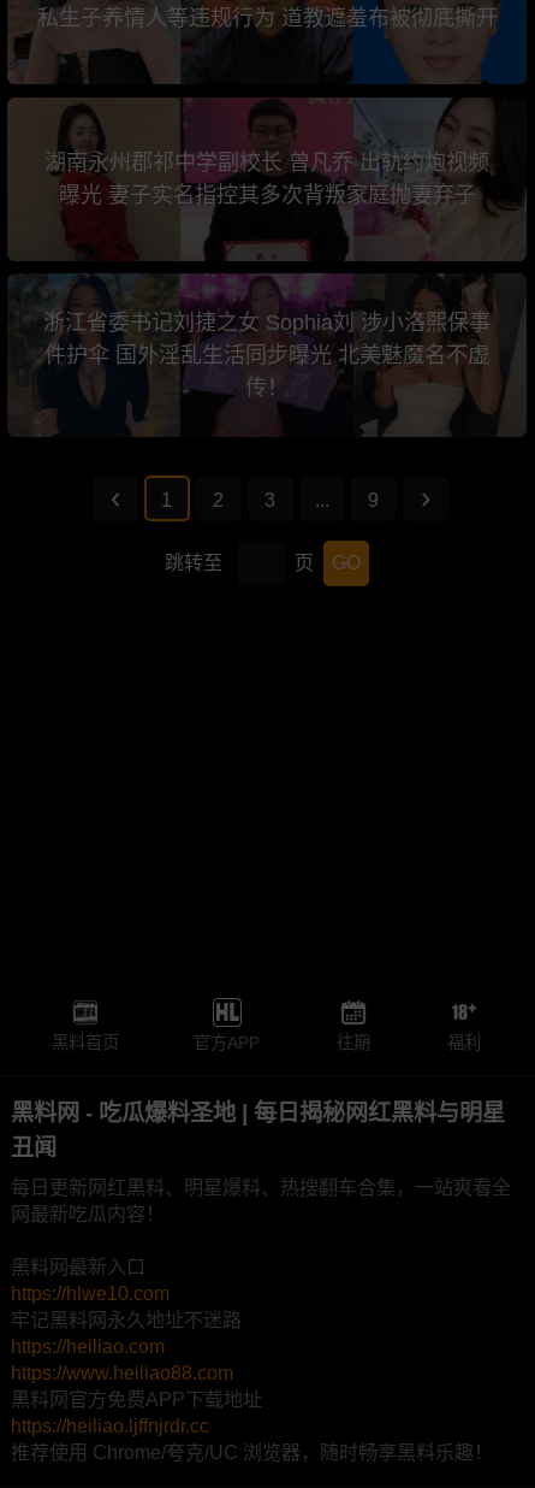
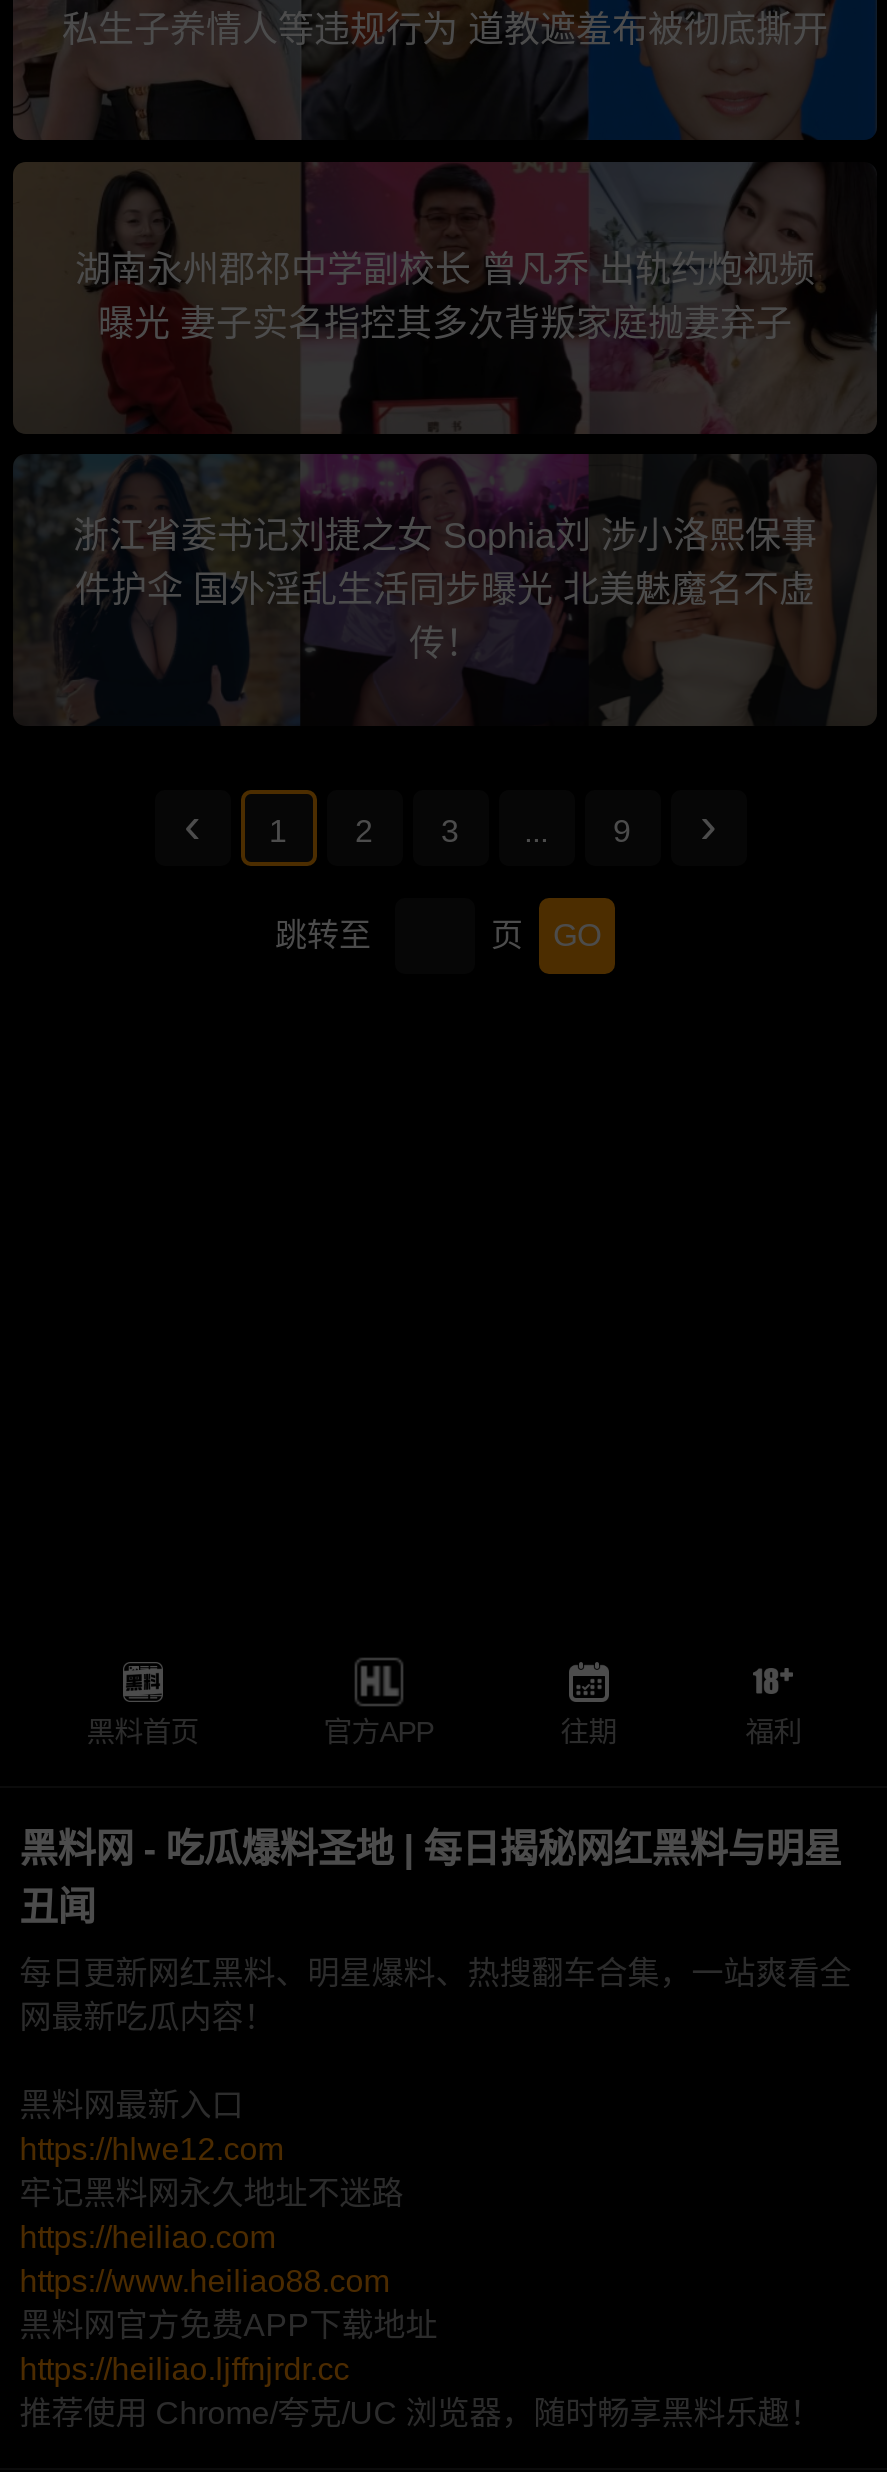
- https://hlwe10.com
+ https://hlwe12.com
